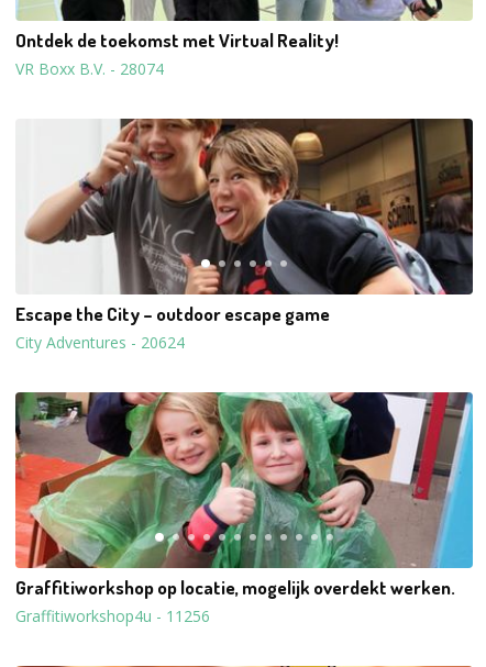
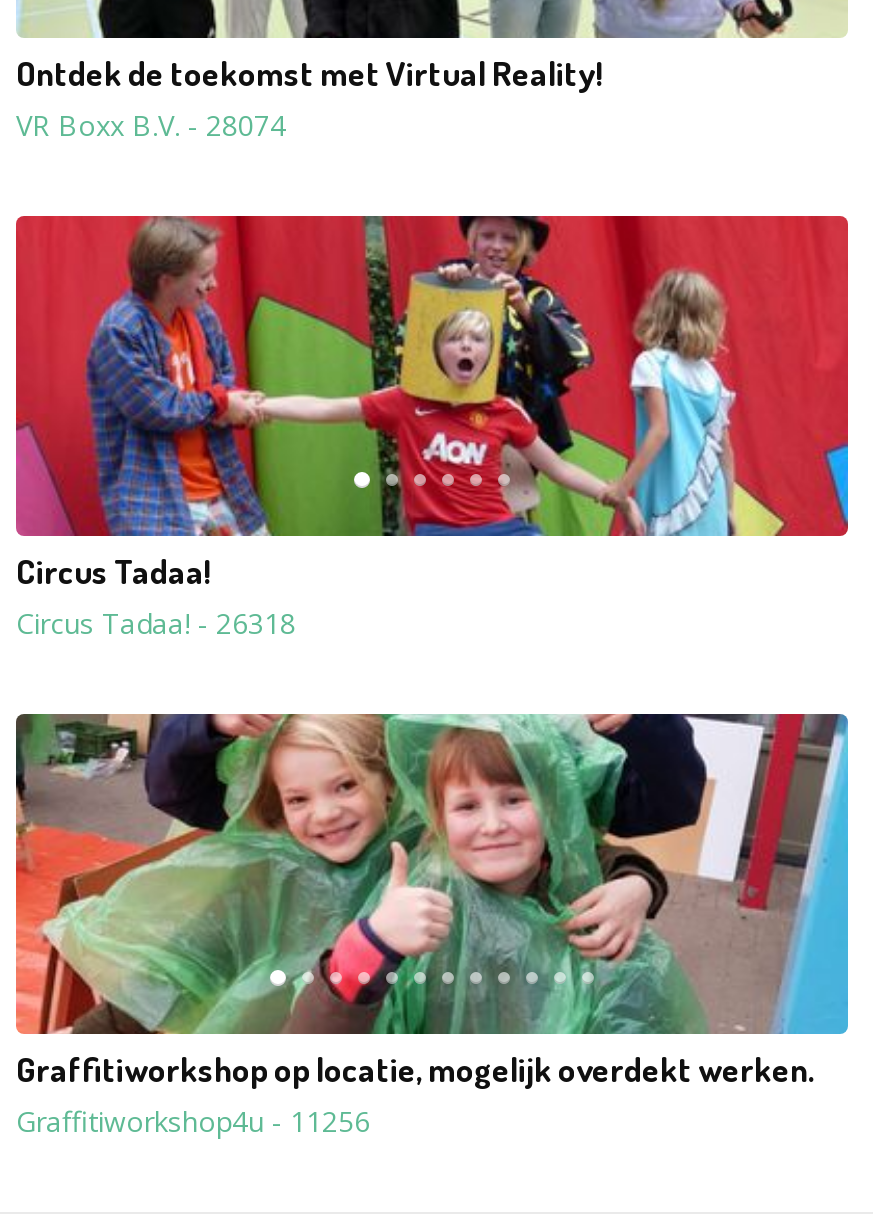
- [image]
- Escape the City – outdoor escape game
- City Adventures - 20624
+ [image]
+ Circus Tadaa!
+ Circus Tadaa! - 26318
